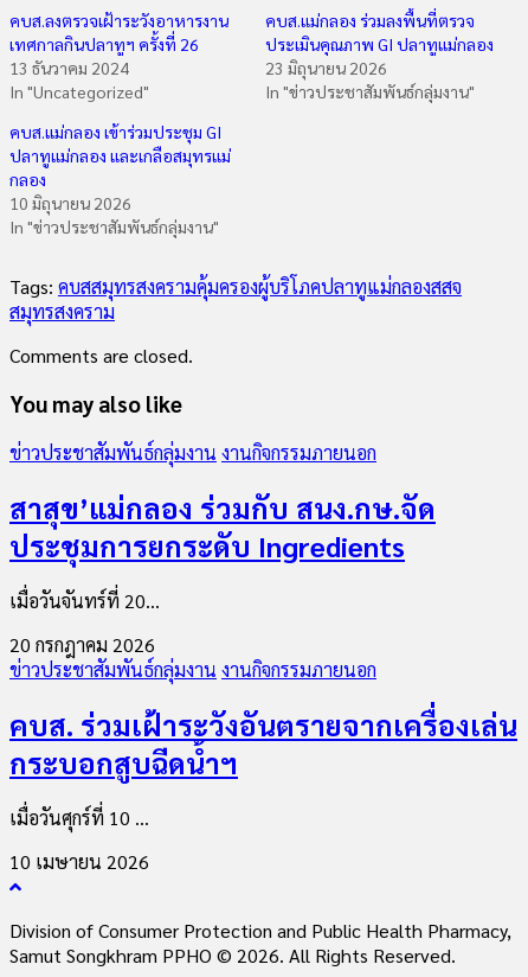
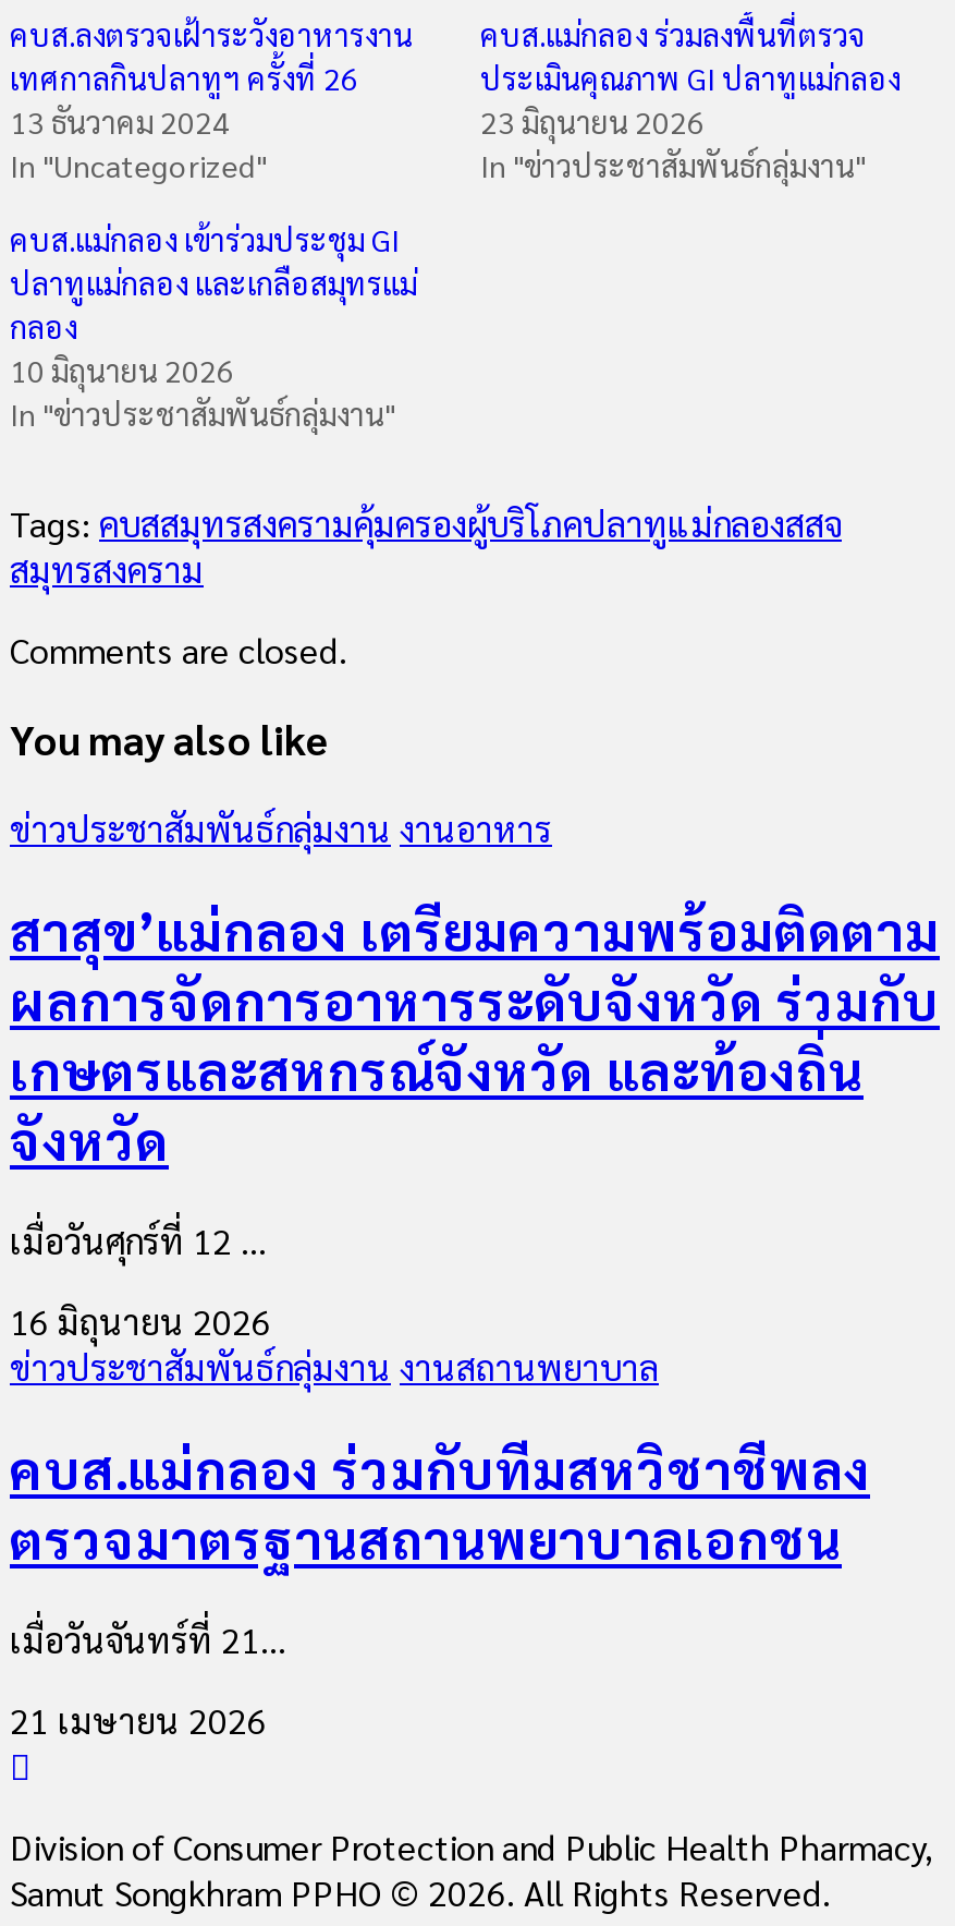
- ข่าวประชาสัมพันธ์กลุ่มงาน งานกิจกรรมภายนอก
+ ข่าวประชาสัมพันธ์กลุ่มงาน งานอาหาร

- สาสุข’แม่กลอง ร่วมกับ สนง.กษ.จัด
- ประชุมการยกระดับ Ingredients
+ สาสุข’แม่กลอง เตรียมความพร้อมติดตาม
+ ผลการจัดการอาหารระดับจังหวัด ร่วมกับ
+ เกษตรและสหกรณ์จังหวัด และท้องถิ่น
+ จังหวัด

- เมื่อวันจันทร์ที่ 20...
+ เมื่อวันศุกร์ที่ 12 ...

- 20 กรกฎาคม 2026
- ข่าวประชาสัมพันธ์กลุ่มงาน งานกิจกรรมภายนอก
+ 16 มิถุนายน 2026
+ ข่าวประชาสัมพันธ์กลุ่มงาน งานสถานพยาบาล

- คบส. ร่วมเฝ้าระวังอันตรายจากเครื่องเล่น
- กระบอกสูบฉีดน้ำฯ
+ คบส.แม่กลอง ร่วมกับทีมสหวิชาชีพลง
+ ตรวจมาตรฐานสถานพยาบาลเอกชน

- เมื่อวันศุกร์ที่ 10 ...
+ เมื่อวันจันทร์ที่ 21...

- 10 เมษายน 2026
+ 21 เมษายน 2026
